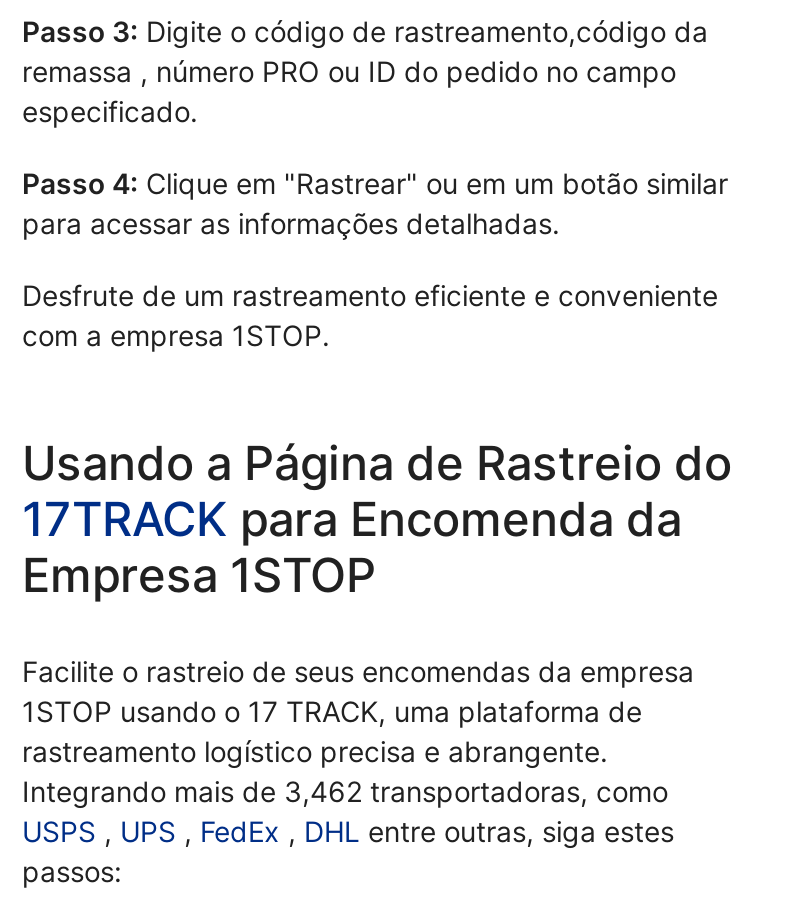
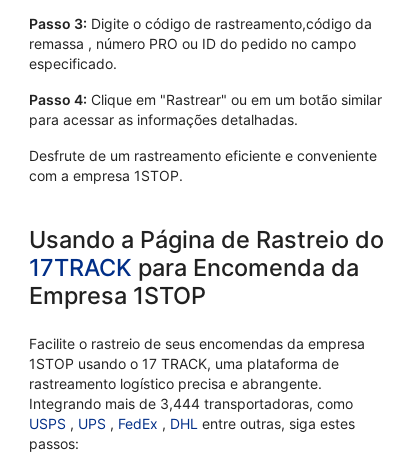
- Integrando mais de 3,462 transportadoras, como
+ Integrando mais de 3,444 transportadoras, como
